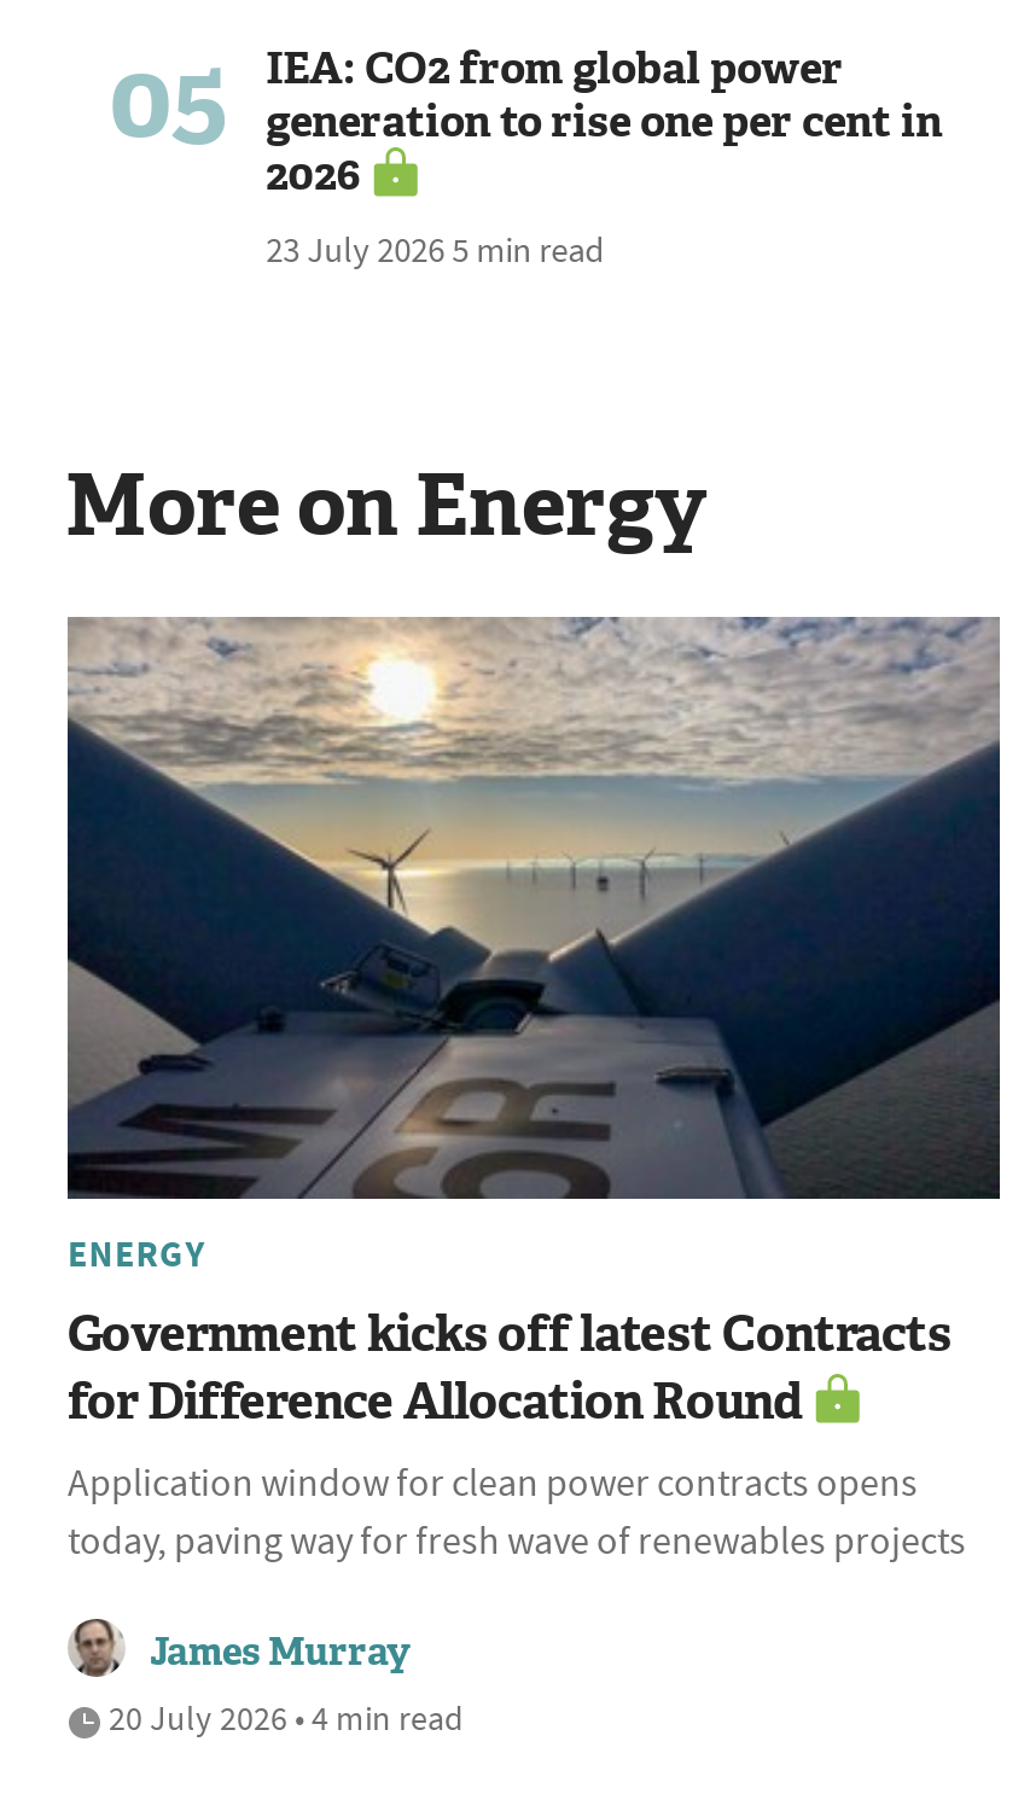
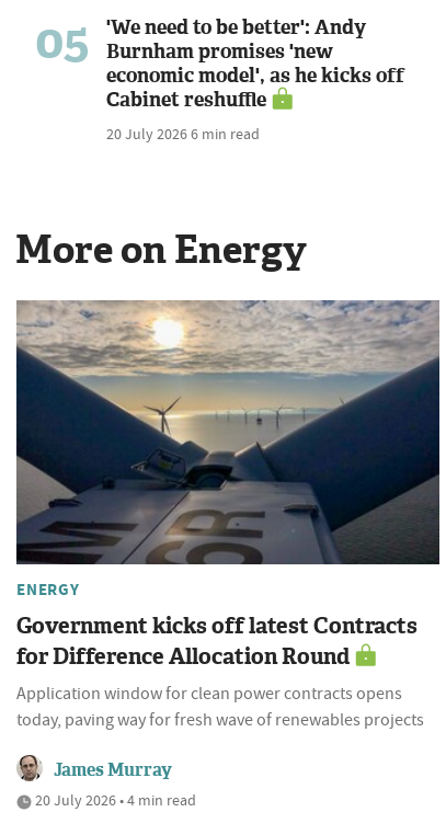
- IEA: CO2 from global power
- generation to rise one per cent in
- 2026
- 23 July 2026 5 min read
+ 'We need to be better': Andy
+ Burnham promises 'new
+ economic model', as he kicks off
+ Cabinet reshuffle
+ 20 July 2026 6 min read
